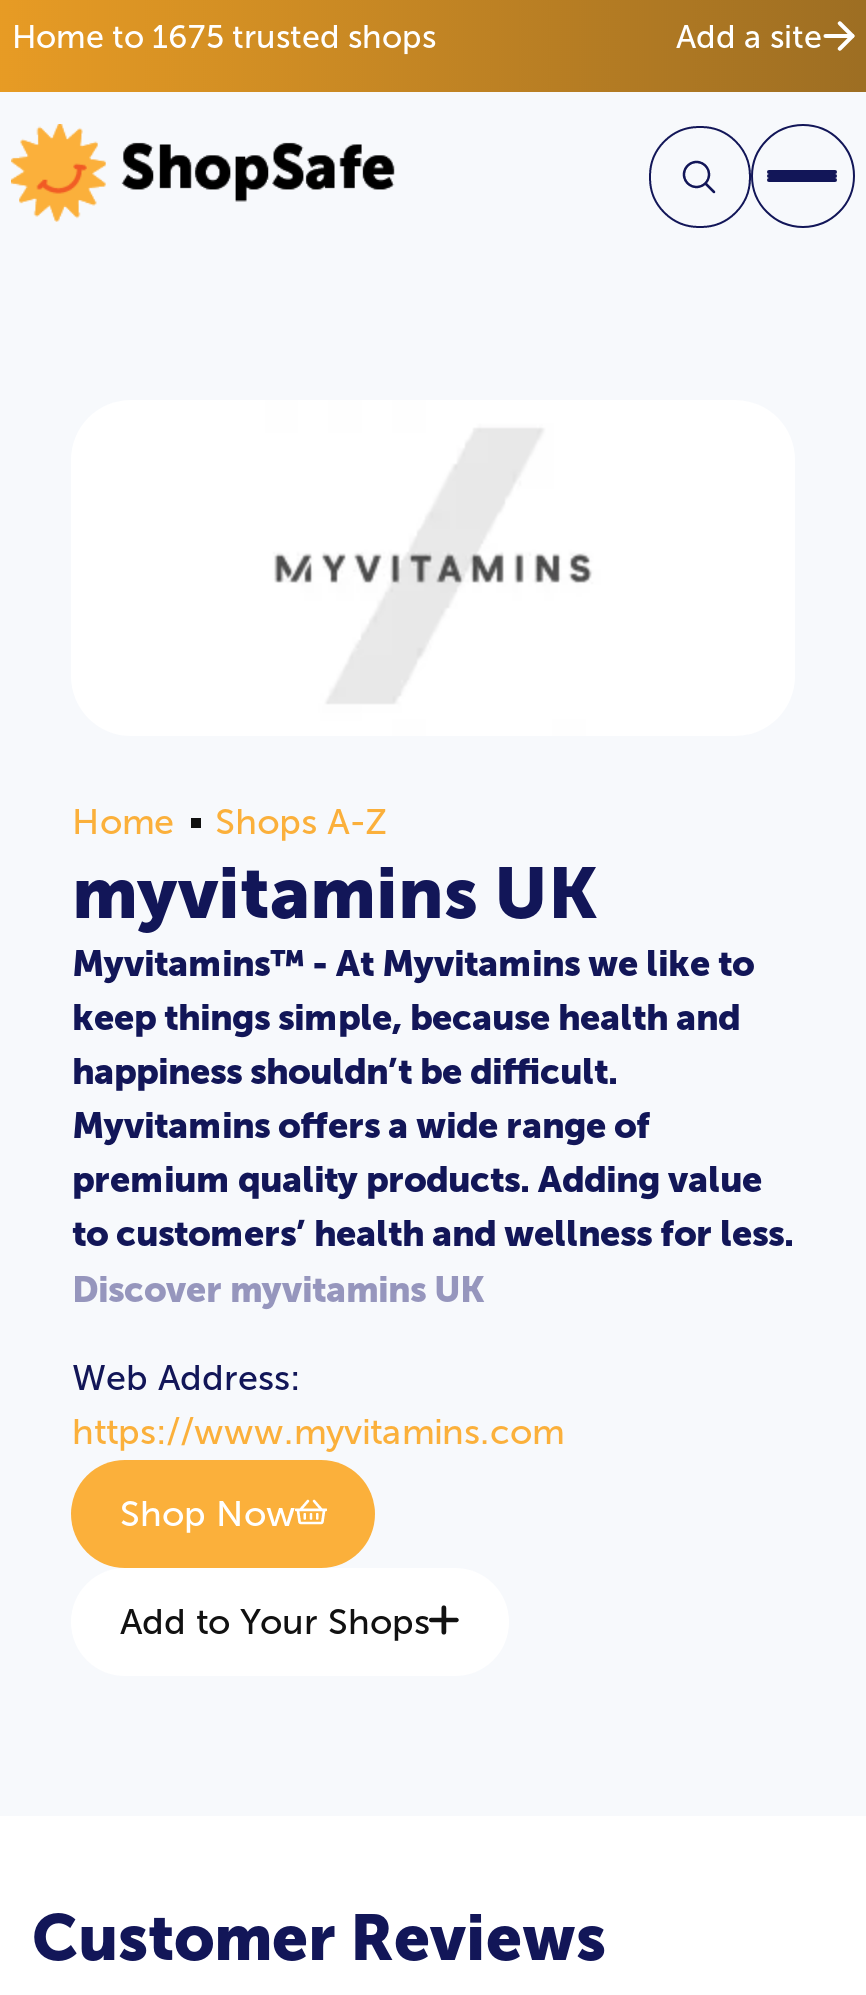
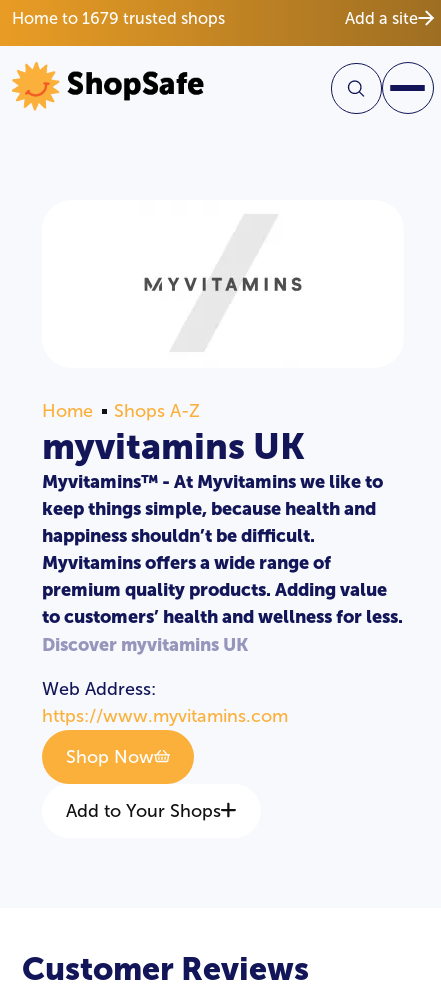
- Home to 1675 trusted shops
+ Home to 1679 trusted shops
